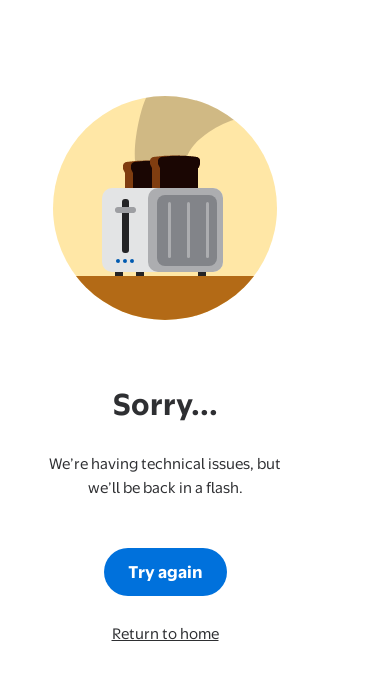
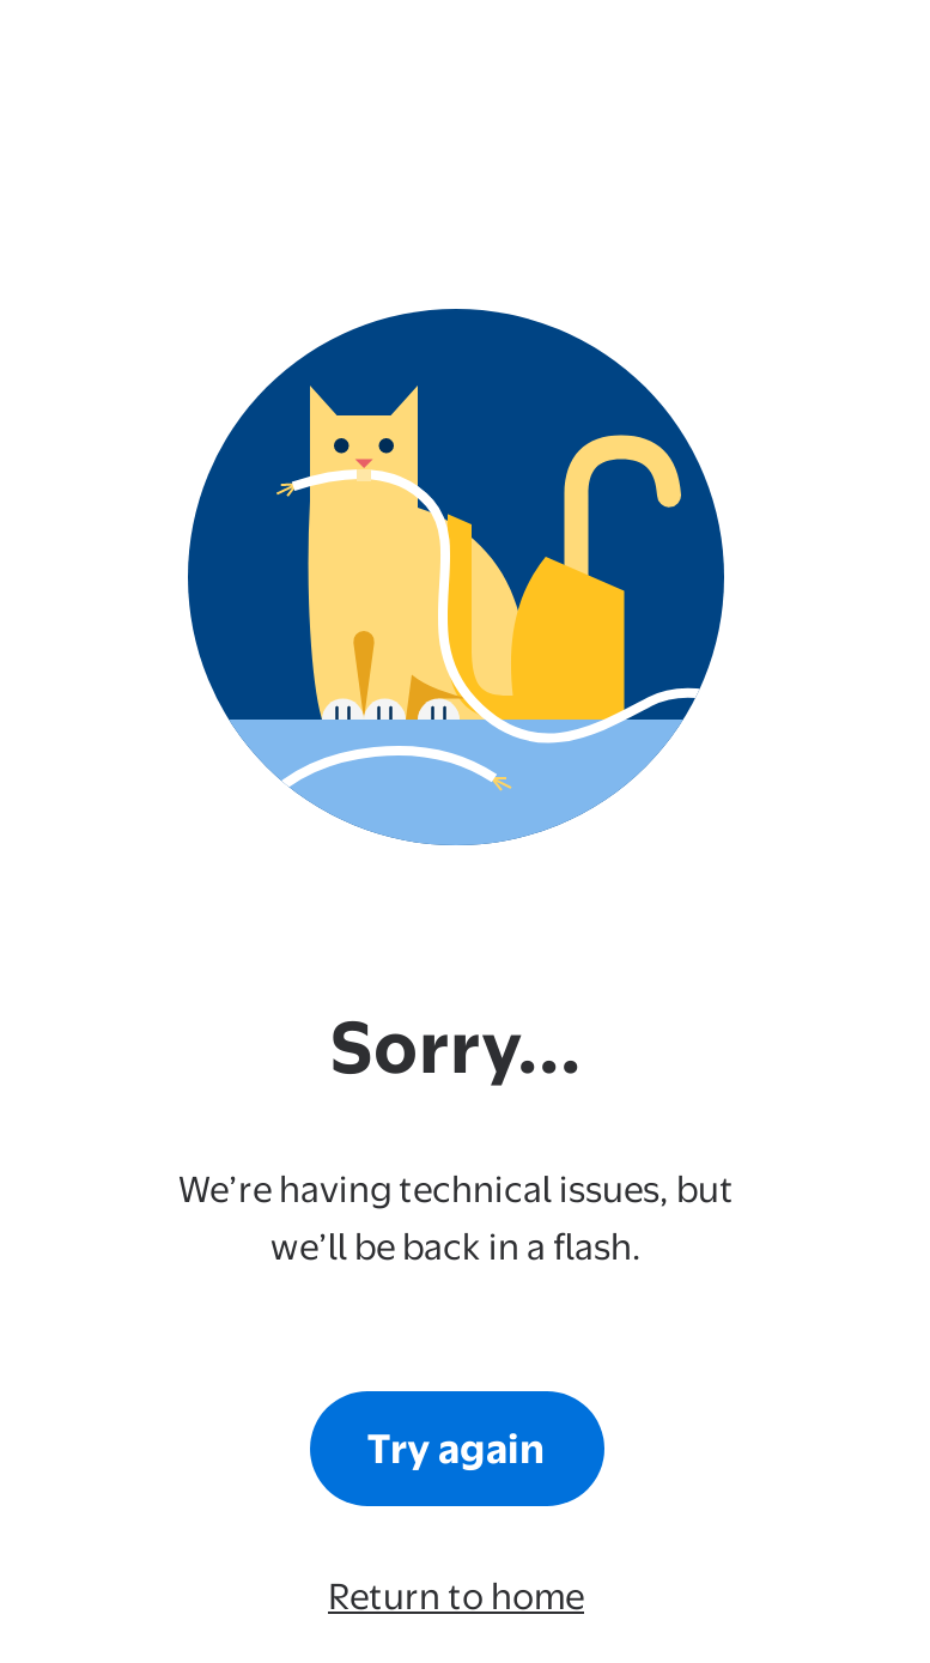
- [image]
+ [image]
